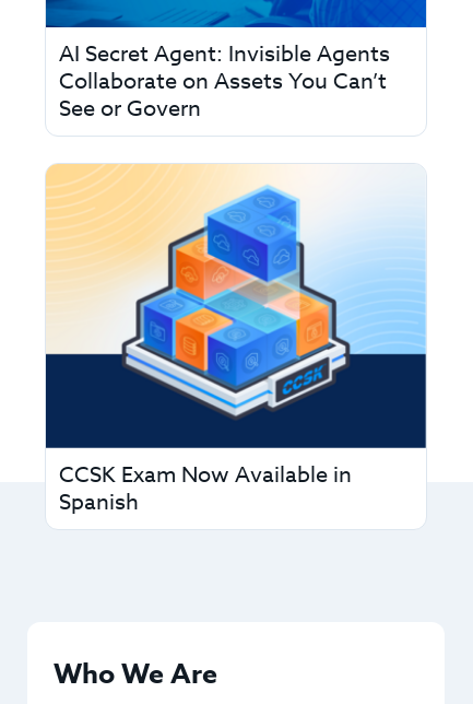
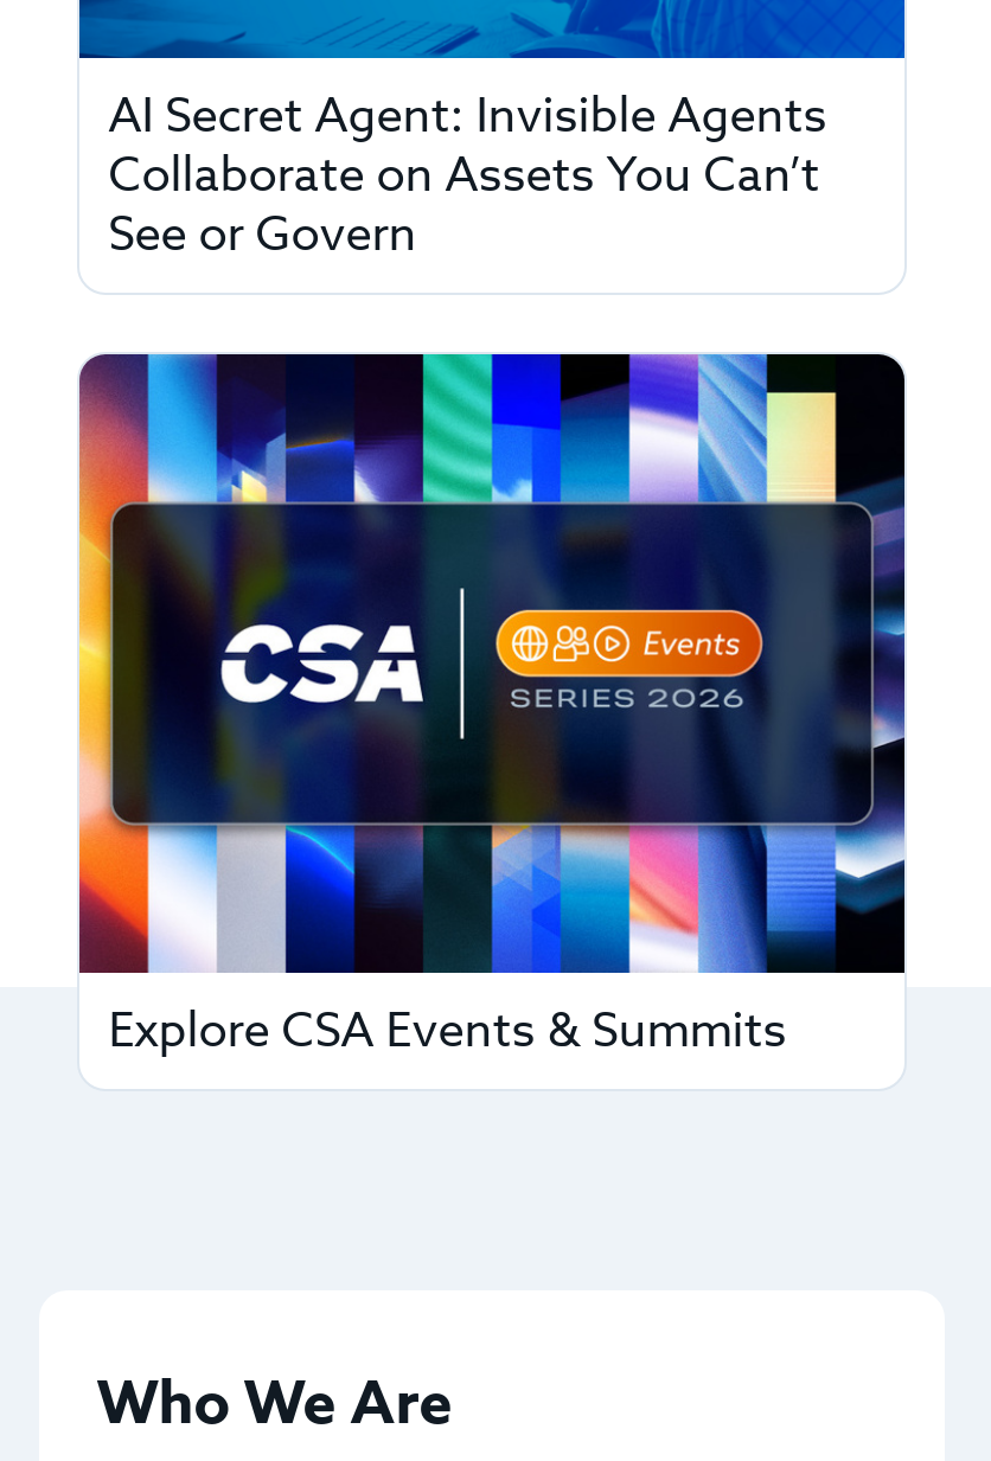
- [image]
- CCSK Exam Now Available in
- Spanish
+ [image]
+ Explore CSA Events & Summits
